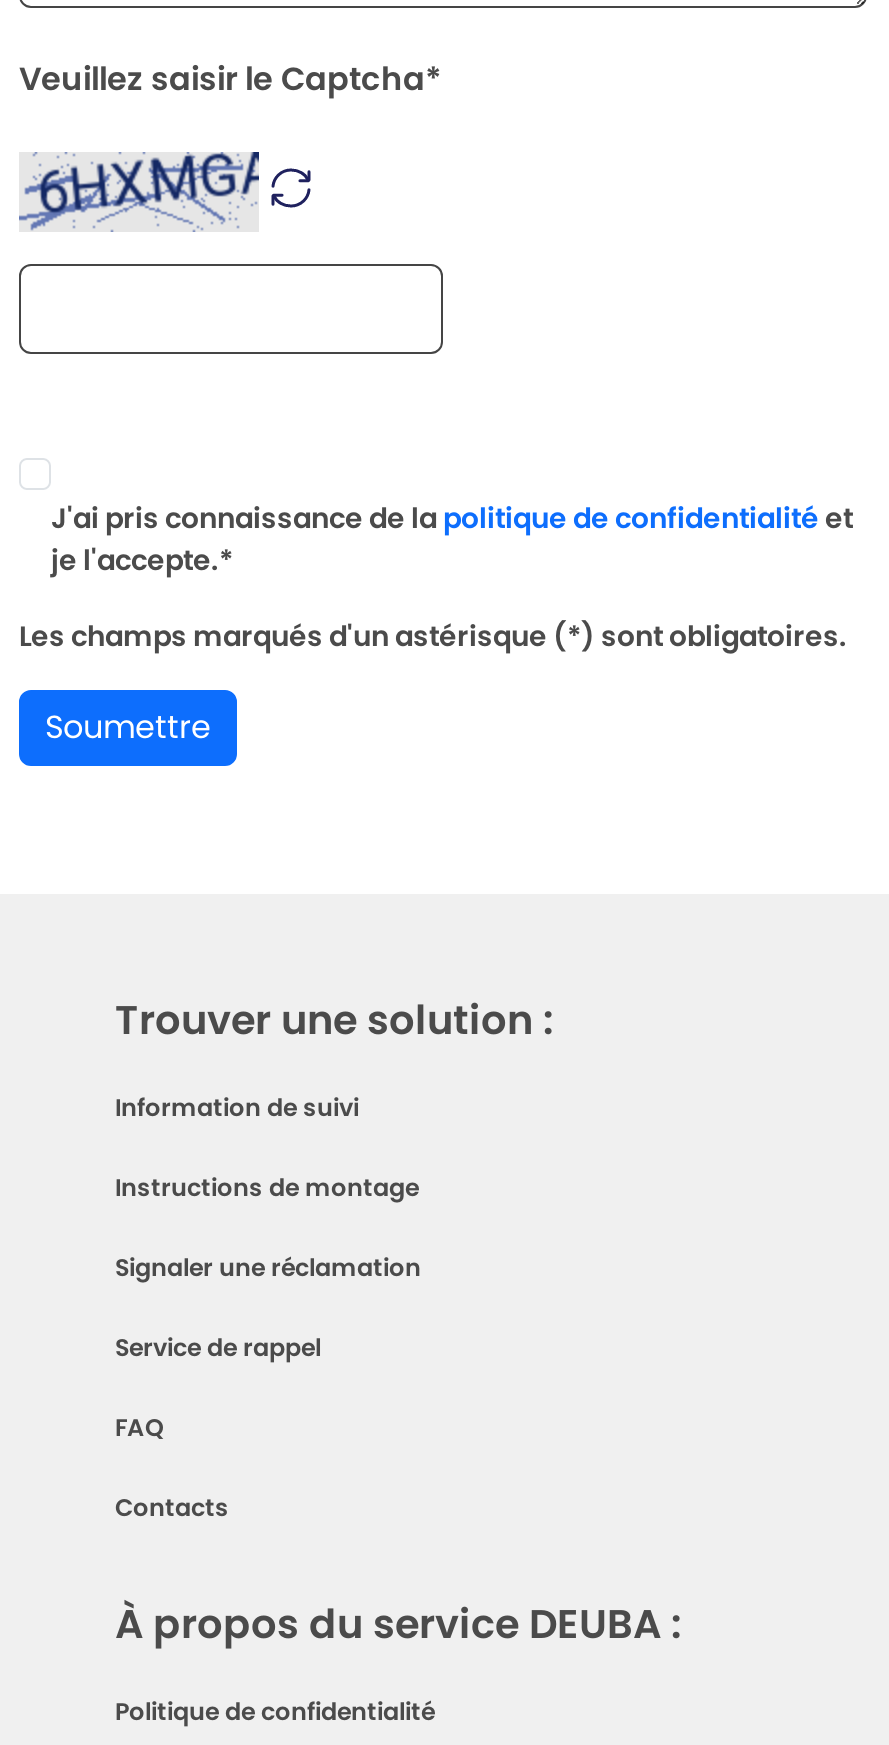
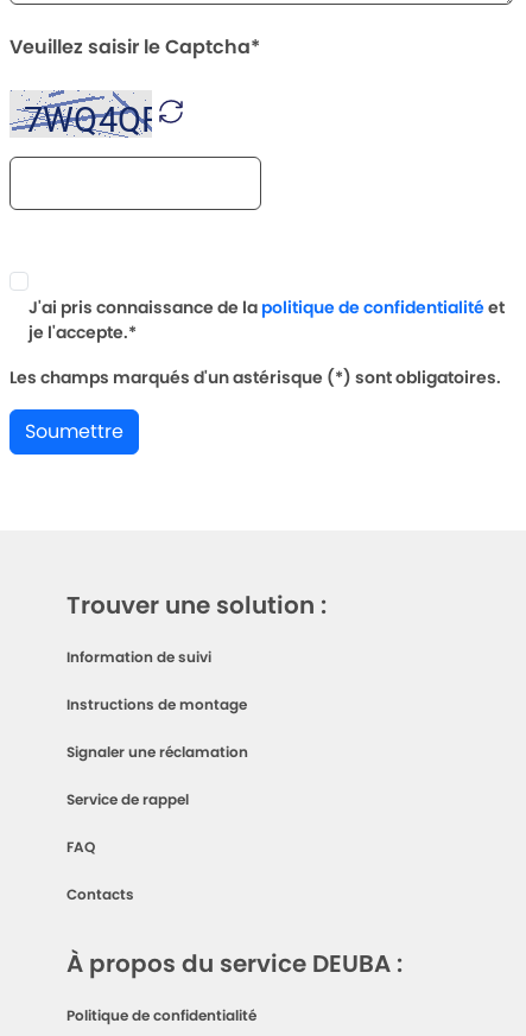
- [image]
+ [image]
